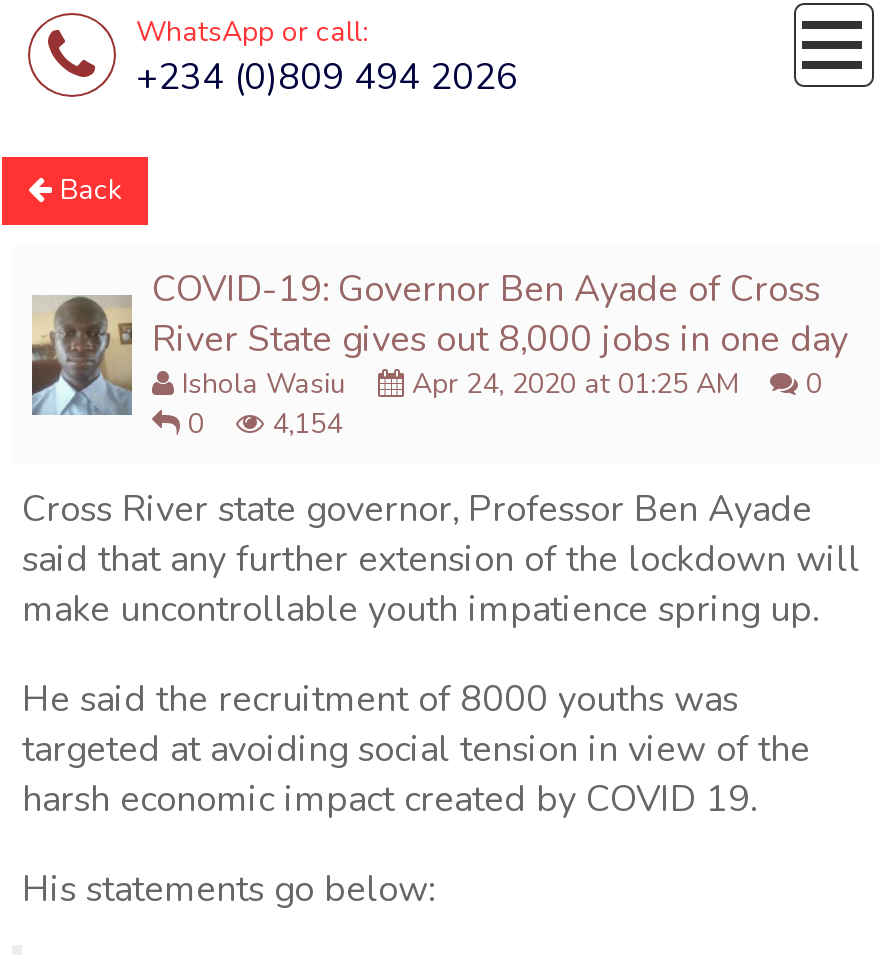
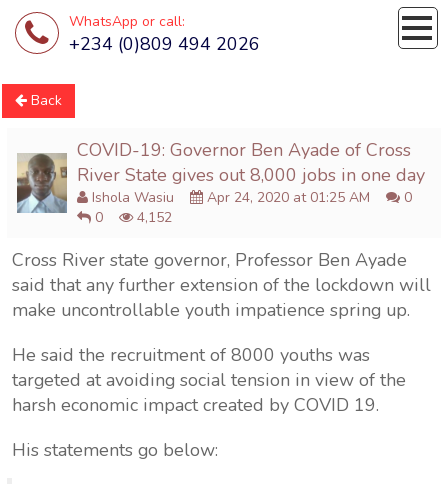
- 0 4,154
+ 0 4,152
